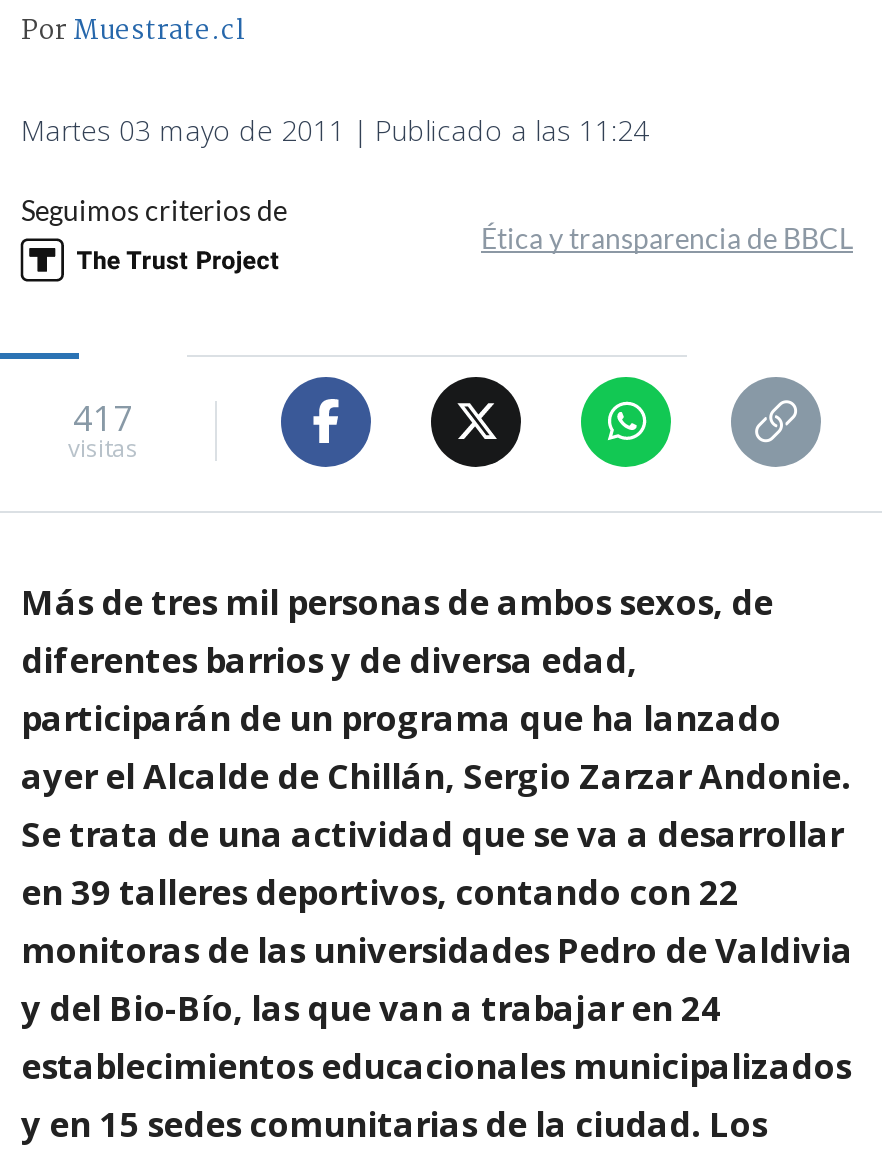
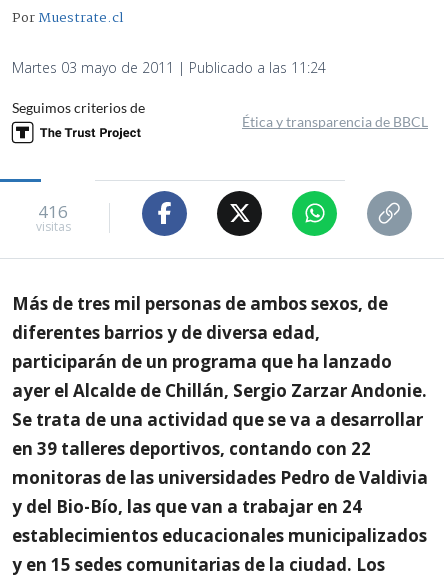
- 417
+ 416
